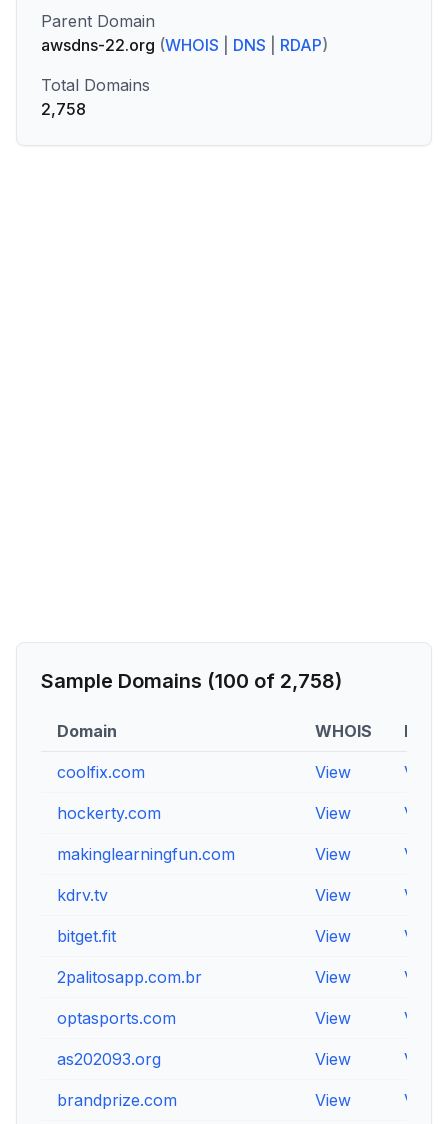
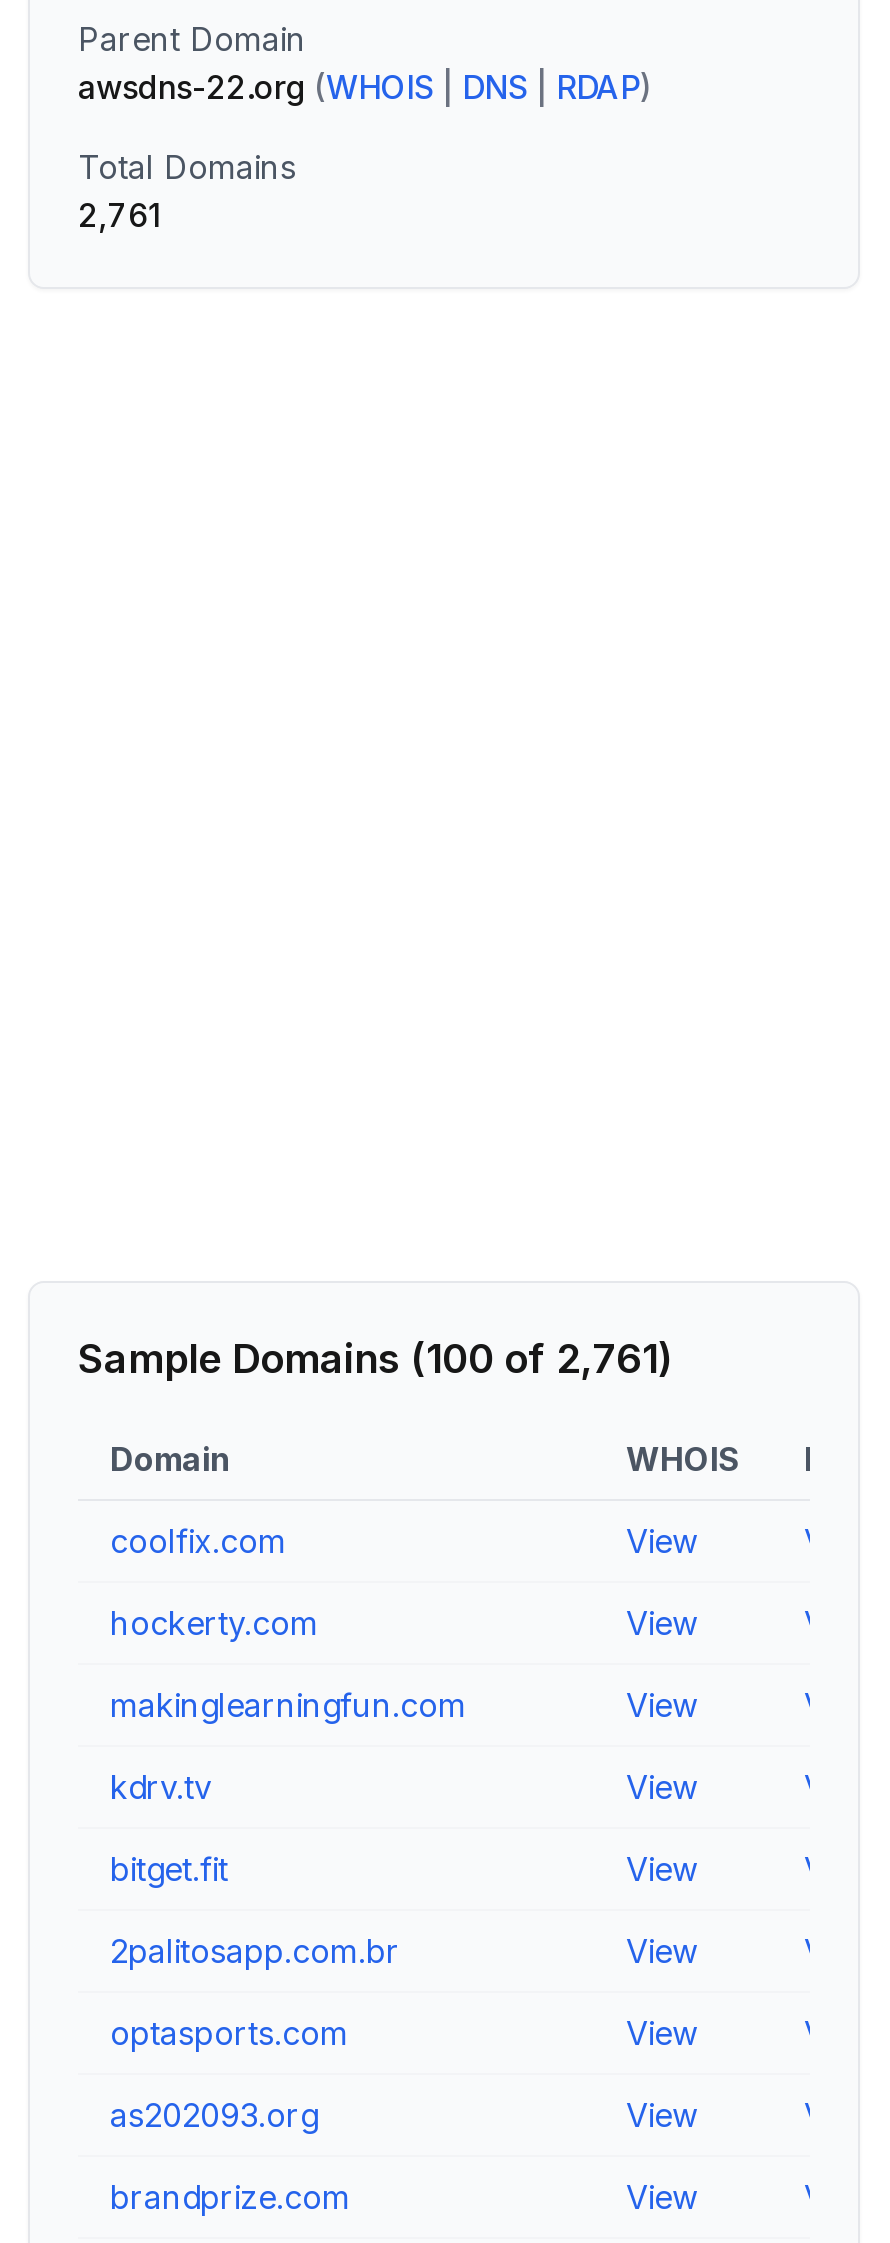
- 2,758
+ 2,761

- Sample Domains (100 of 2,758)
+ Sample Domains (100 of 2,761)
